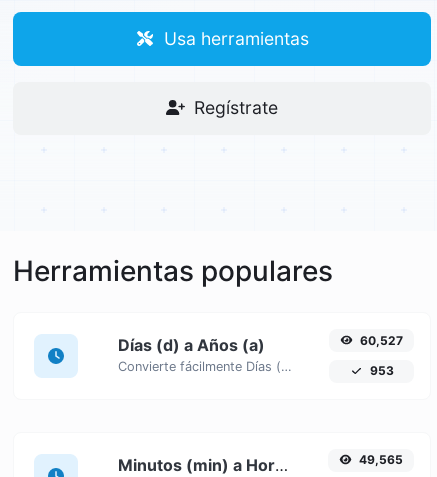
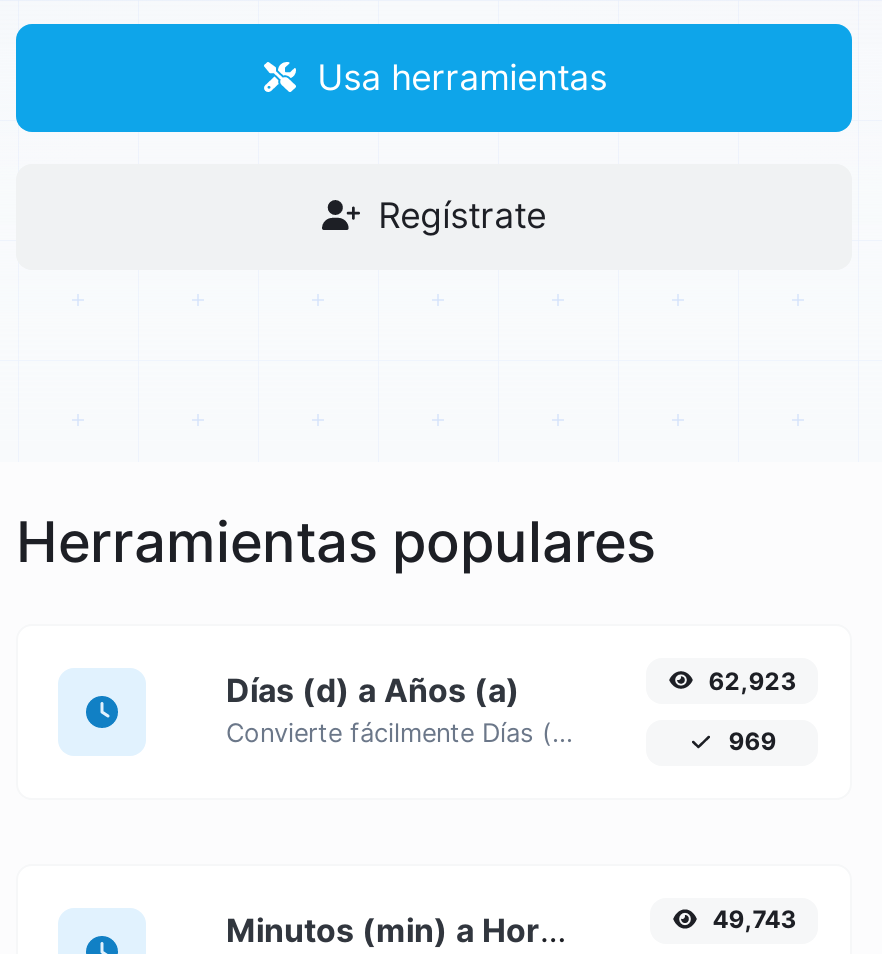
- 60,527
+ 62,923

- 953
+ 969

- 49,565
+ 49,743
